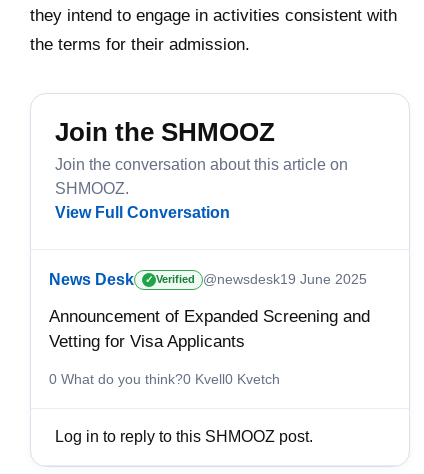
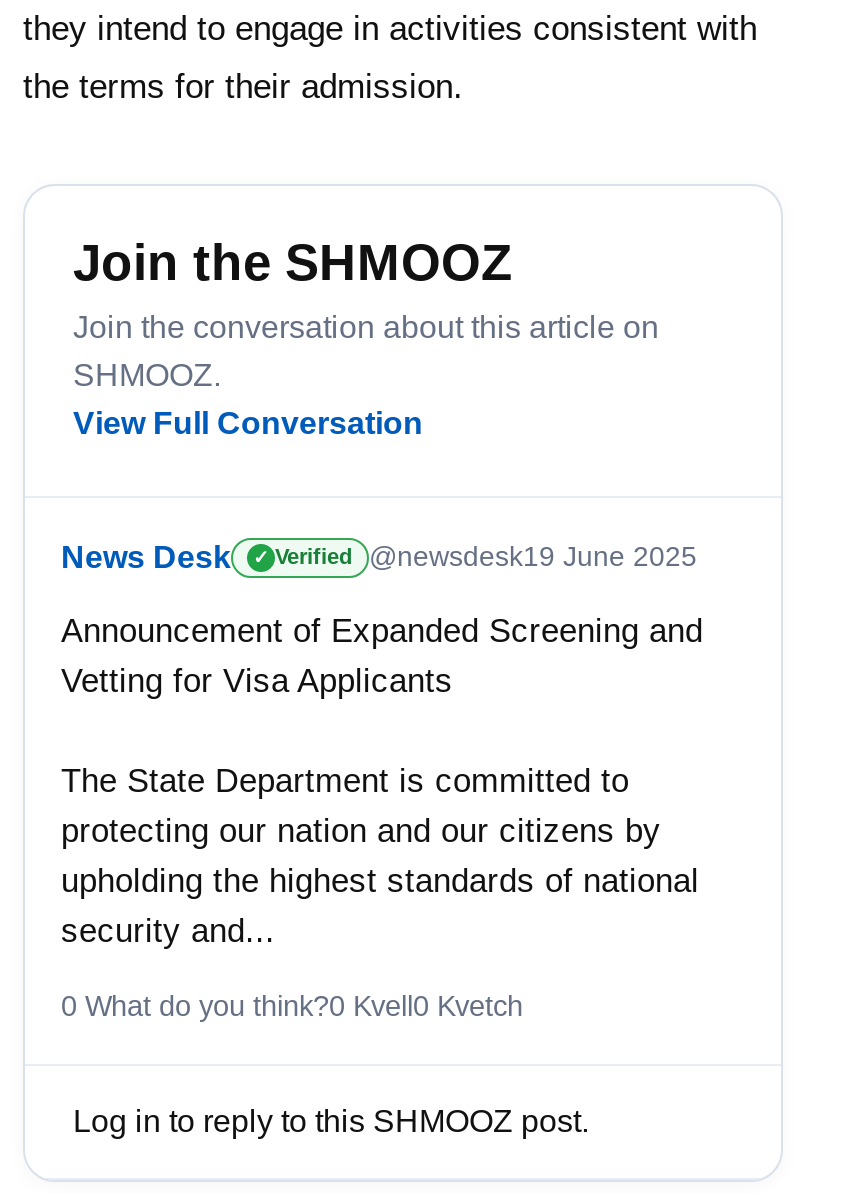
+ The State Department is committed to
+ protecting our nation and our citizens by
+ upholding the highest standards of national
+ security and...
